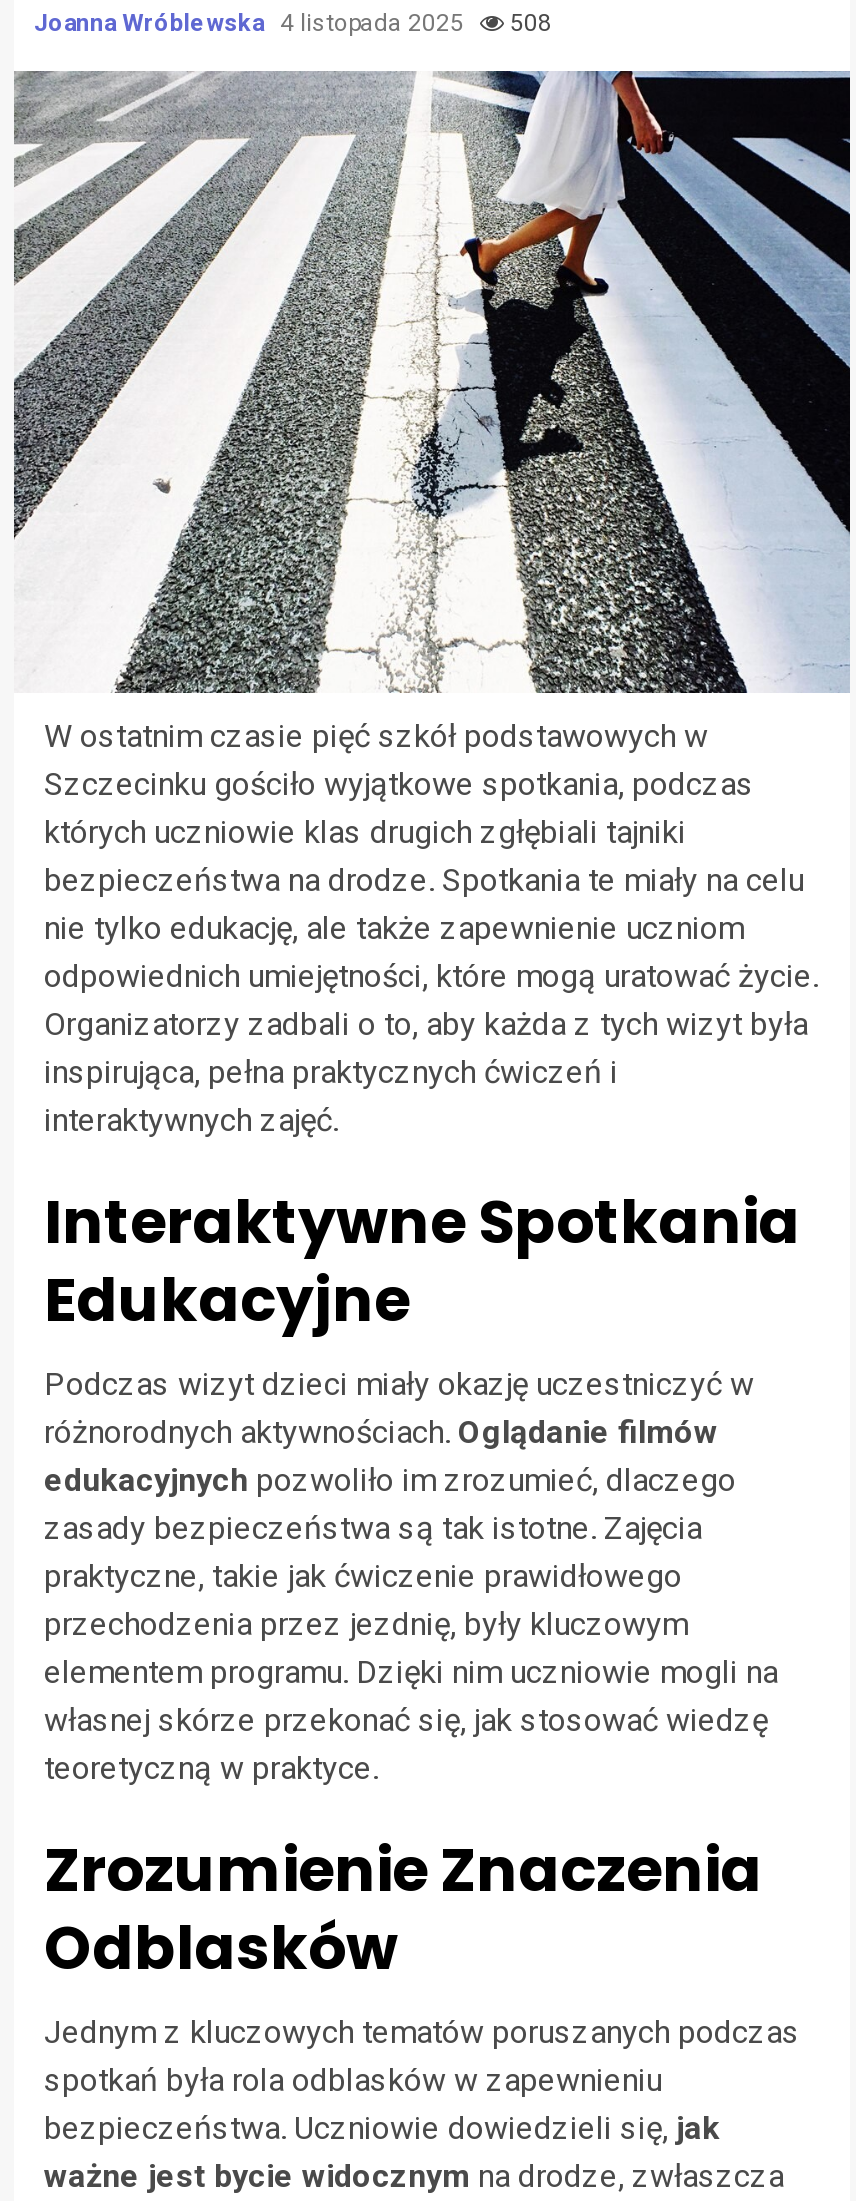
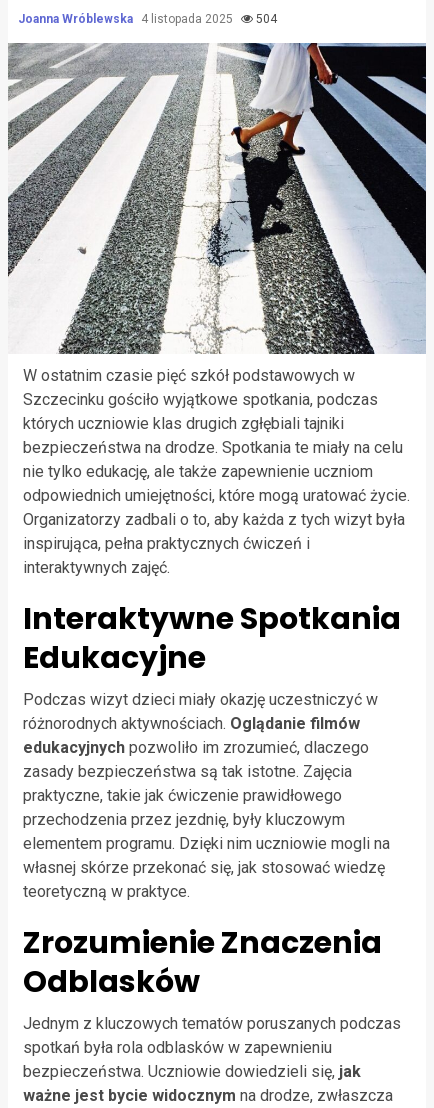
- Joanna Wróblewska 4 listopada 2025 508
+ Joanna Wróblewska 4 listopada 2025 504
